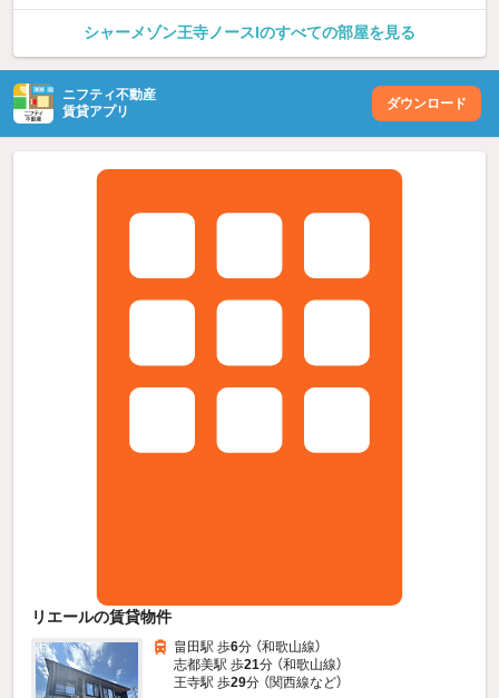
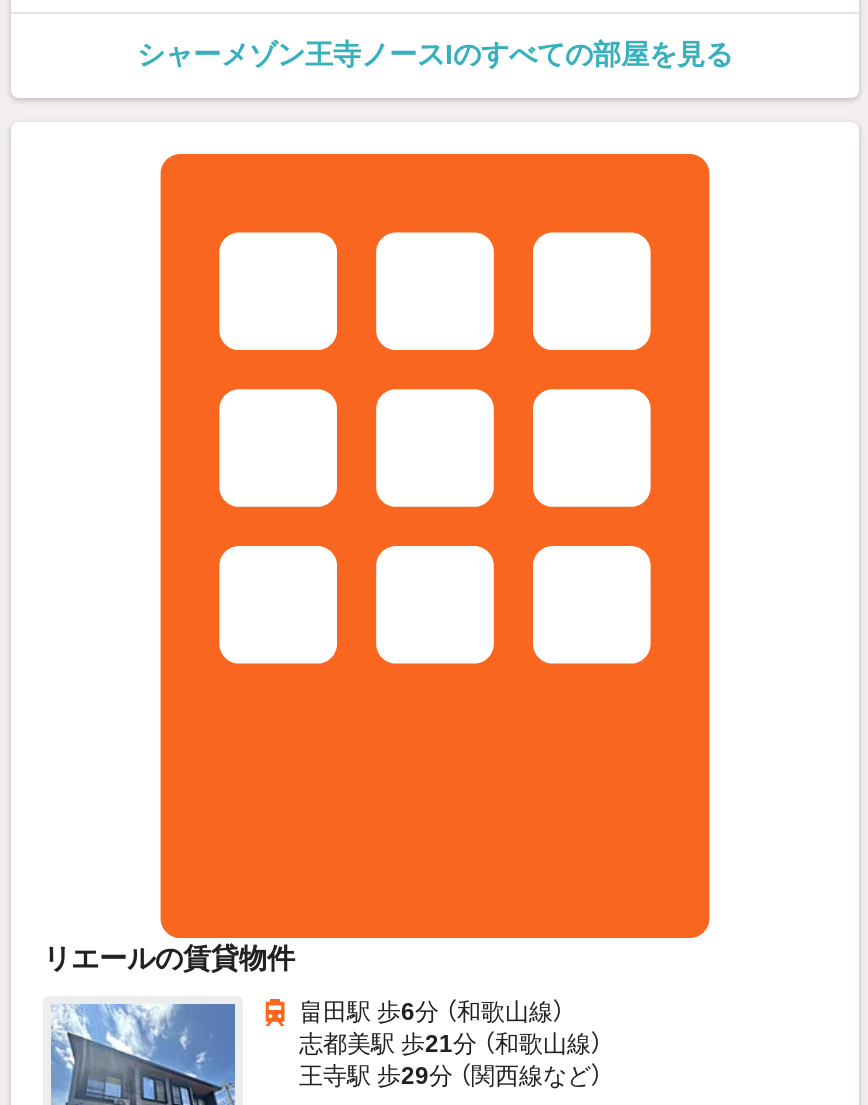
- [image]
- ニフティ不動産
- 賃貸アプリ
- ダウンロード
